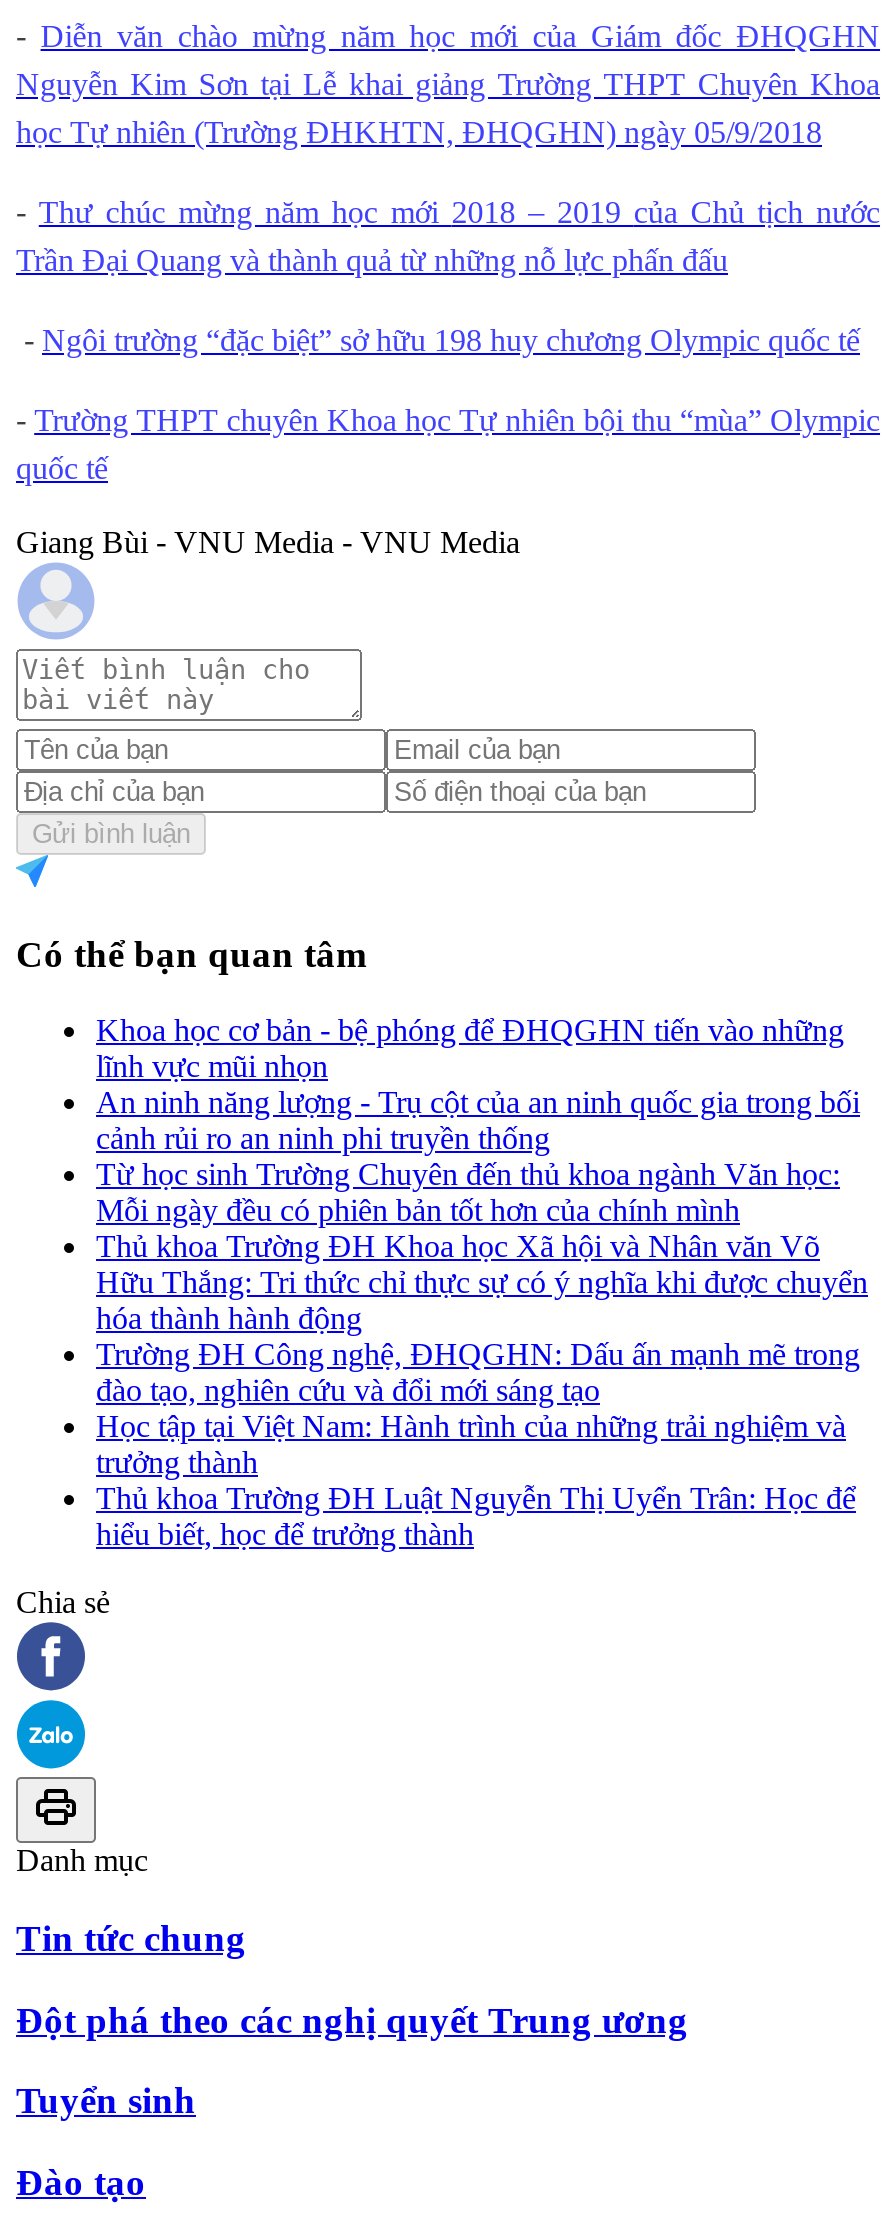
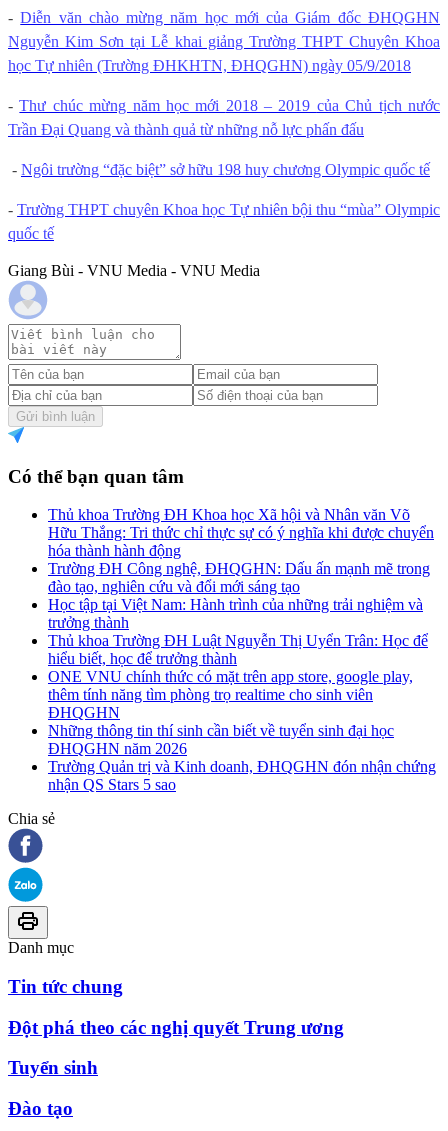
- Khoa học cơ bản - bệ phóng để ĐHQGHN tiến vào những
- lĩnh vực mũi nhọn
- An ninh năng lượng - Trụ cột của an ninh quốc gia trong bối
- cảnh rủi ro an ninh phi truyền thống
- Từ học sinh Trường Chuyên đến thủ khoa ngành Văn học:
- Mỗi ngày đều có phiên bản tốt hơn của chính mình

moved up: Thủ khoa Trường ĐH Khoa học Xã hội và Nhân văn Võ | Hữu Thắng: Tri thức chỉ thực sự có ý nghĩa khi được chuyển | hóa thành hành động | ... | Thủ khoa Trường ĐH Luật Nguyễn Thị Uyển Trân: Học để | hiểu biết, học để trưởng thành

+ ONE VNU chính thức có mặt trên app store, google play,
+ thêm tính năng tìm phòng trọ realtime cho sinh viên
+ ĐHQGHN
+ Những thông tin thí sinh cần biết về tuyển sinh đại học
+ ĐHQGHN năm 2026
+ Trường Quản trị và Kinh doanh, ĐHQGHN đón nhận chứng
+ nhận QS Stars 5 sao
